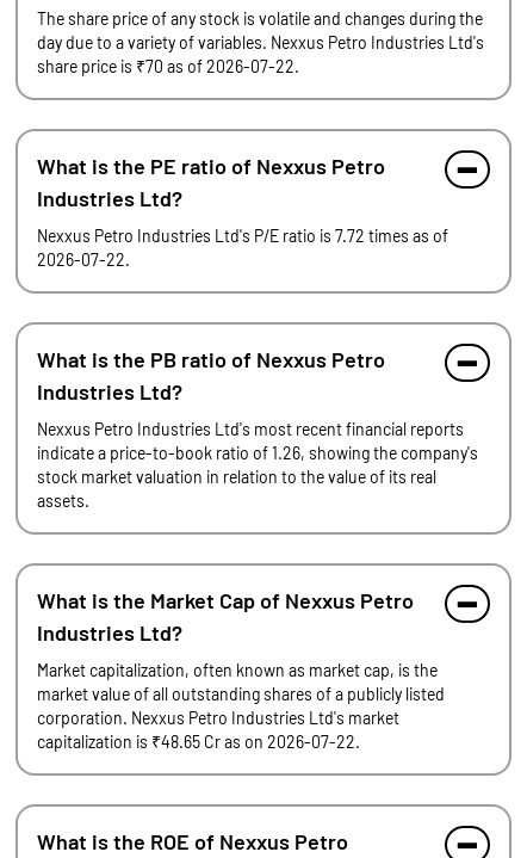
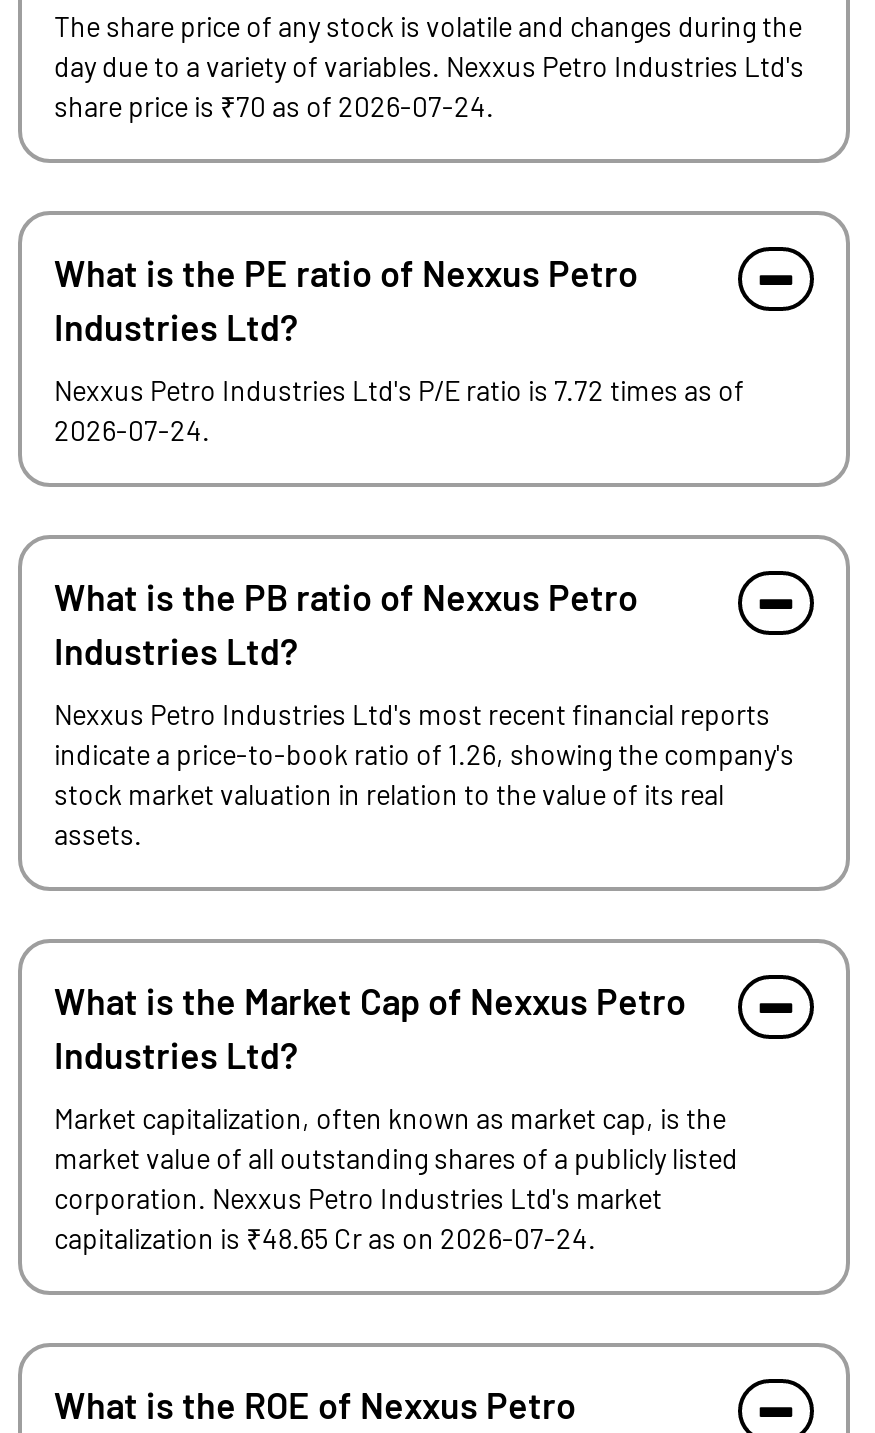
- share price is ₹70 as of 2026-07-22.
+ share price is ₹70 as of 2026-07-24.

- 2026-07-22.
+ 2026-07-24.

- capitalization is ₹48.65 Cr as on 2026-07-22.
+ capitalization is ₹48.65 Cr as on 2026-07-24.
